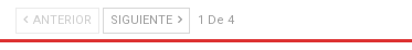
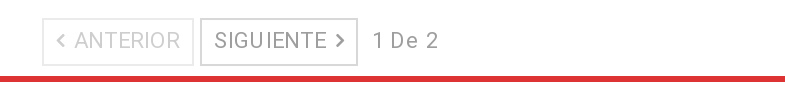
- ANTERIOR SIGUIENTE 1 De 4
+ ANTERIOR SIGUIENTE 1 De 2
